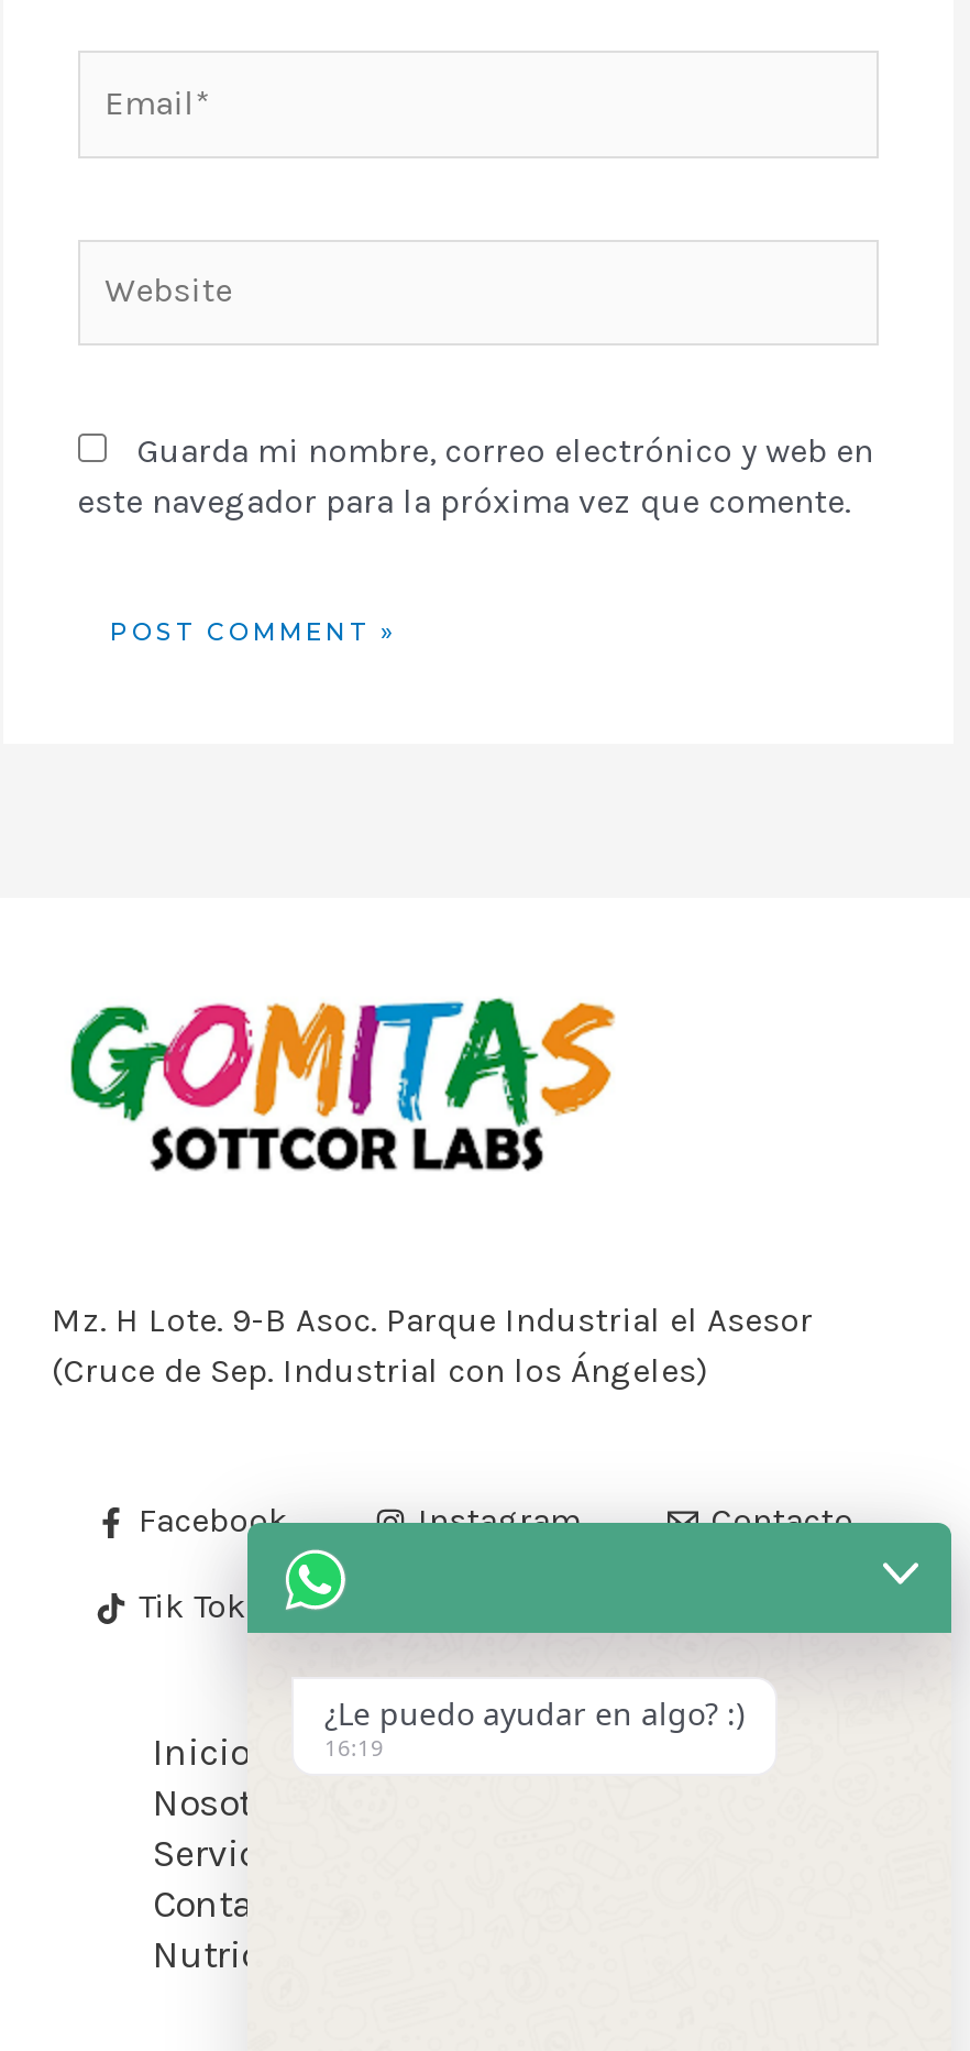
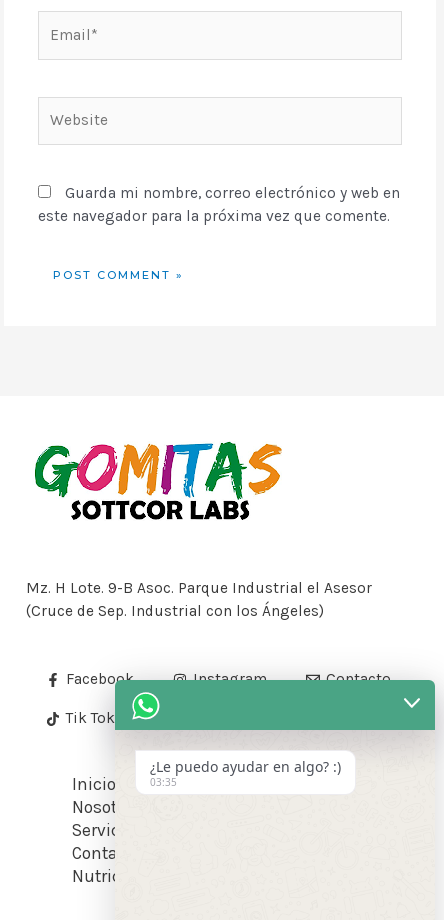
- 16:19
+ 03:35
